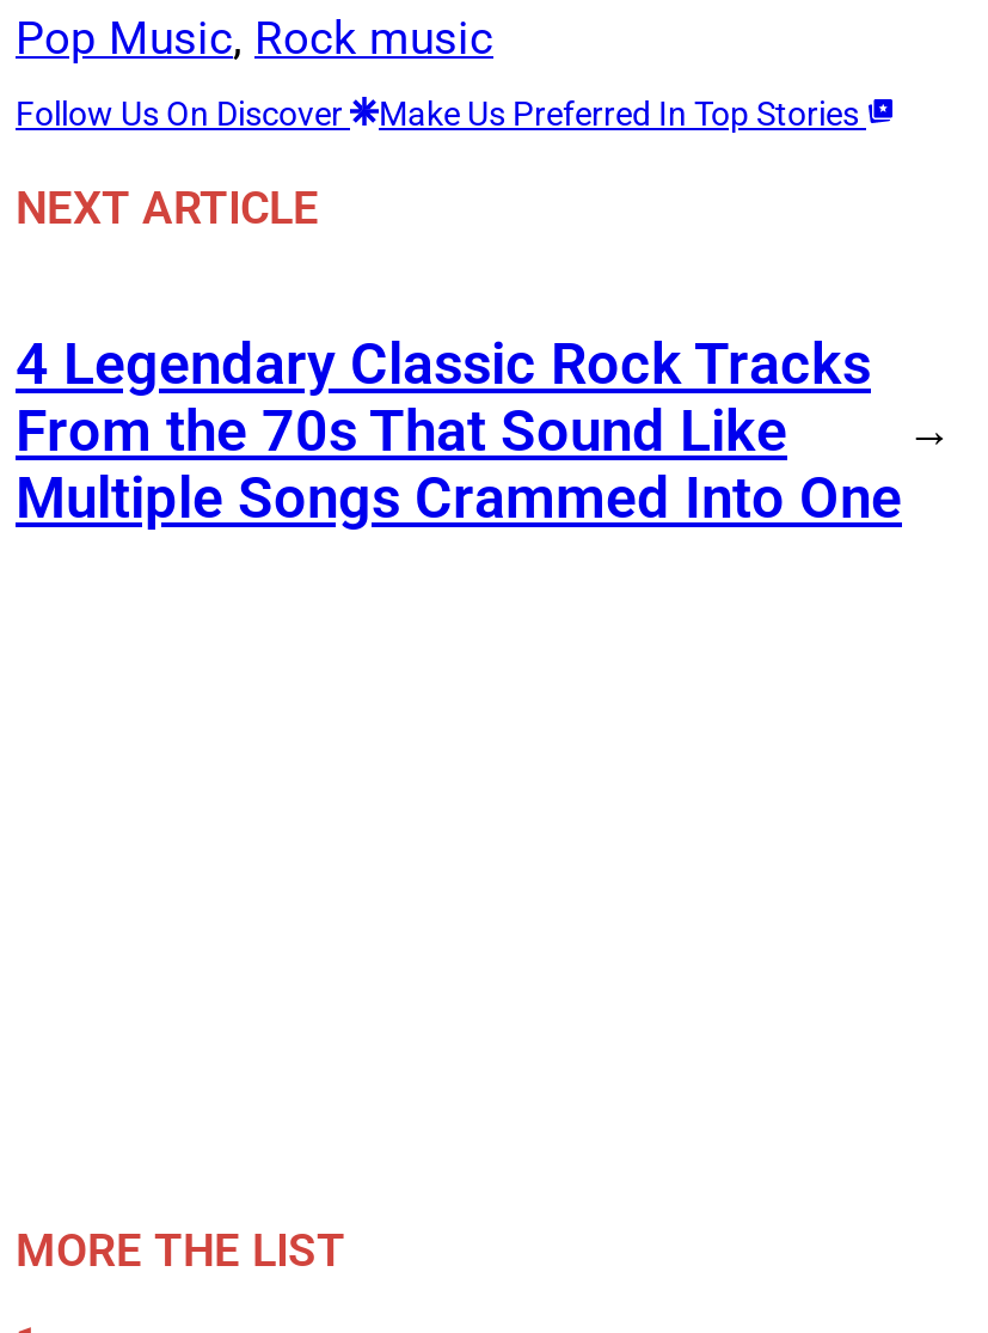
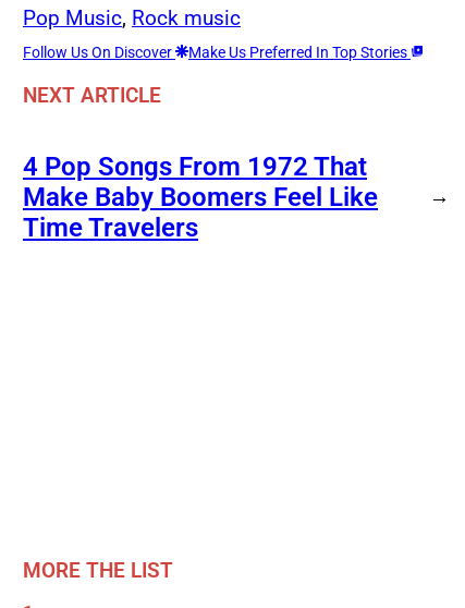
- 4 Legendary Classic Rock Tracks
- From the 70s That Sound Like
- Multiple Songs Crammed Into One
+ 4 Pop Songs From 1972 That
+ Make Baby Boomers Feel Like
+ Time Travelers
